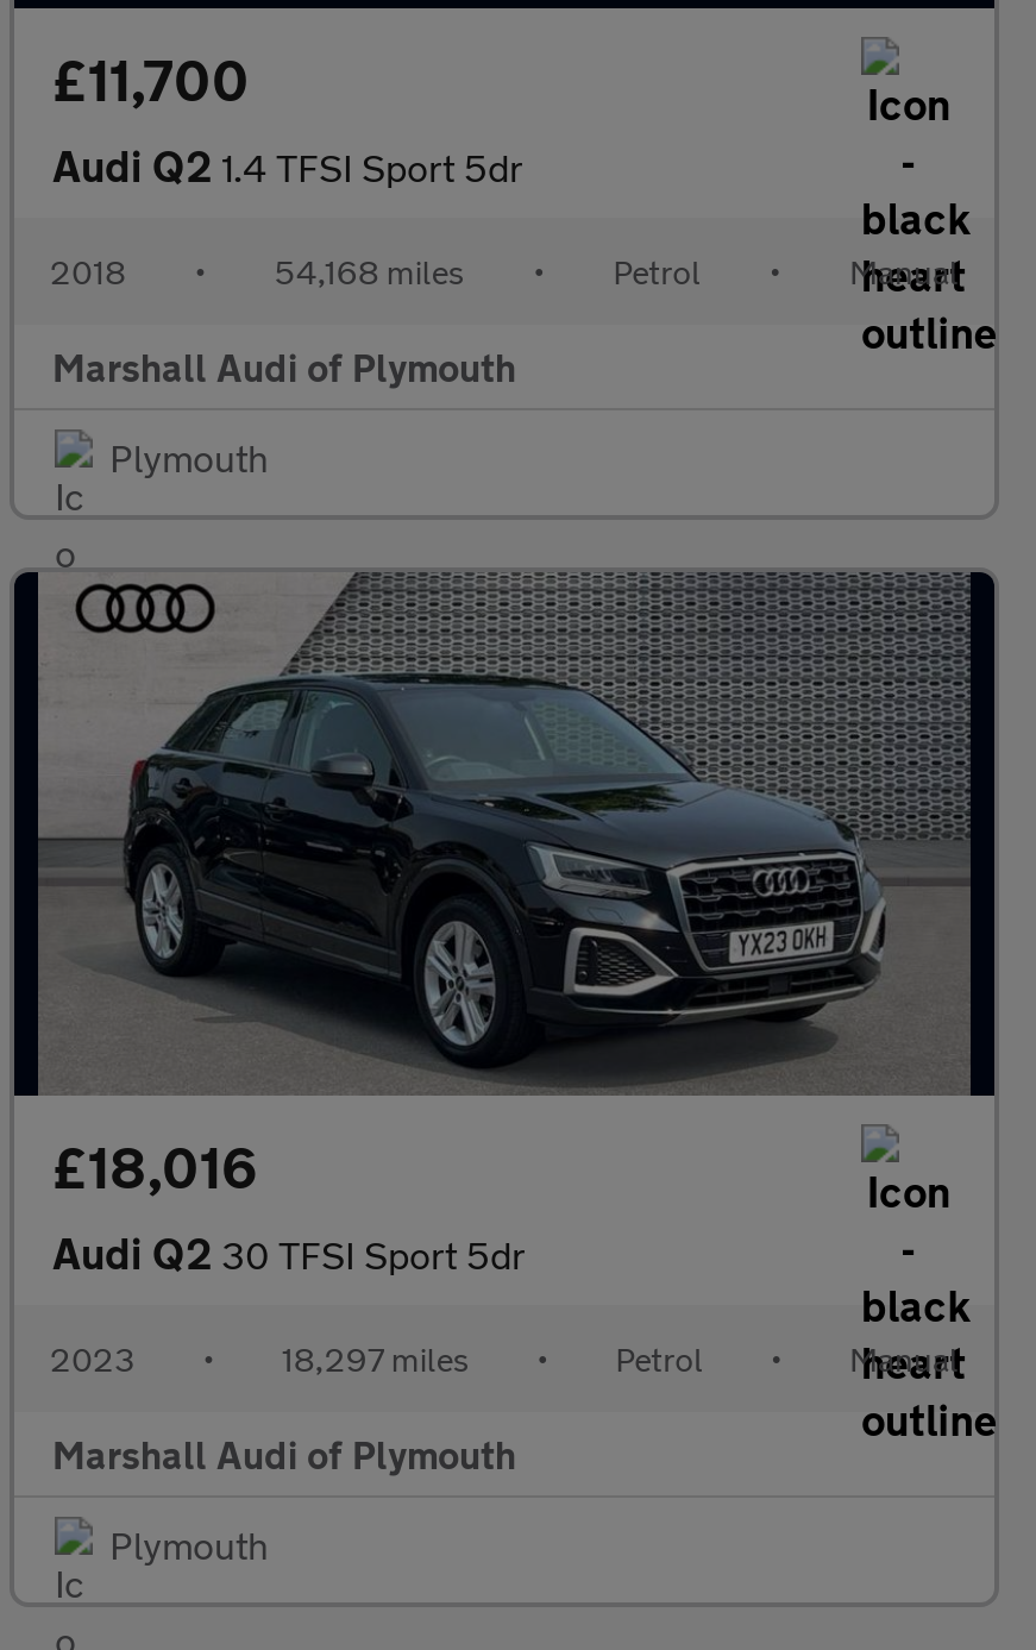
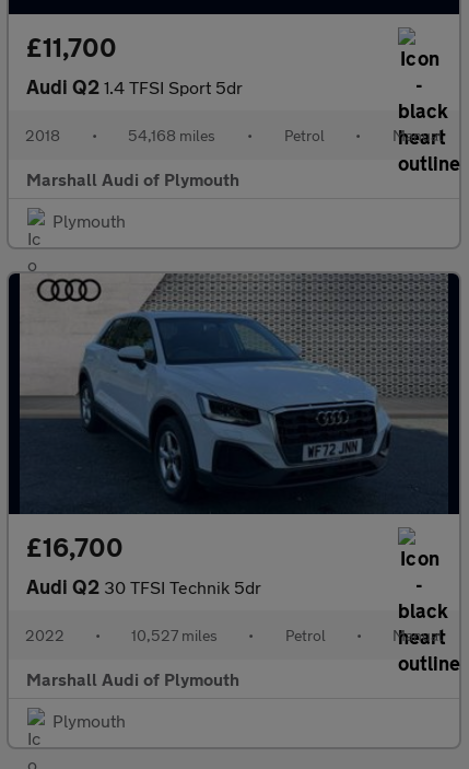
- [image]
- £18,016
+ [image]
+ £16,700

- Audi Q2 30 TFSI Sport 5dr
+ Audi Q2 30 TFSI Technik 5dr

- 2023
+ 2022

- 18,297 miles
+ 10,527 miles
